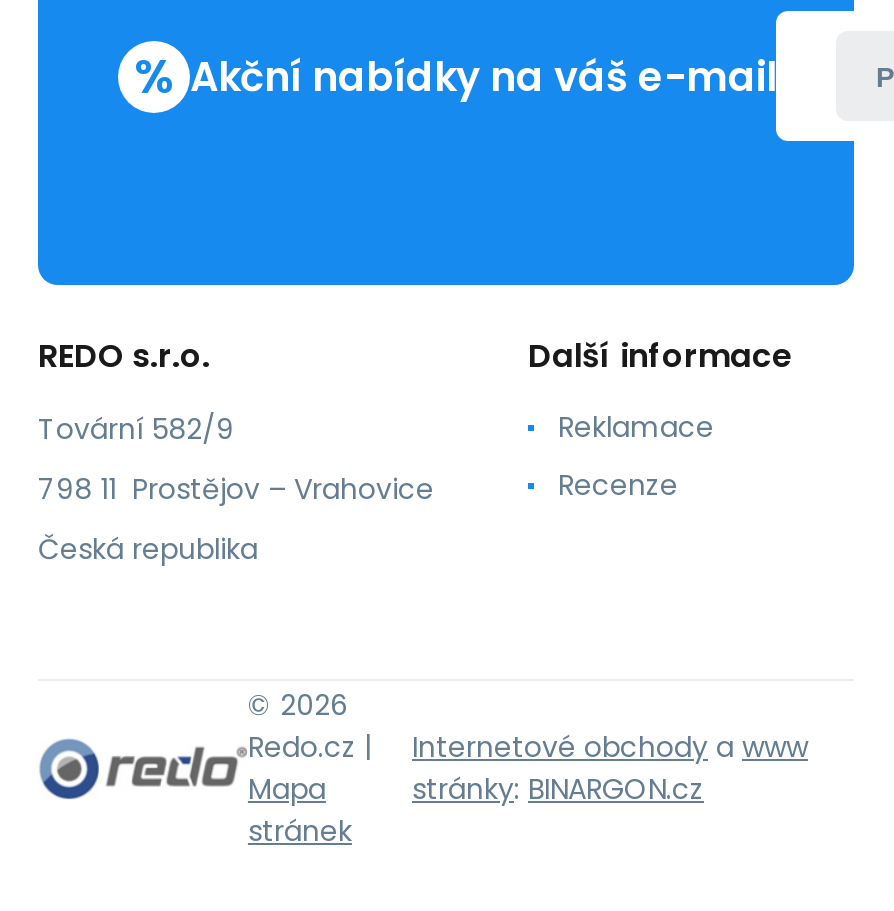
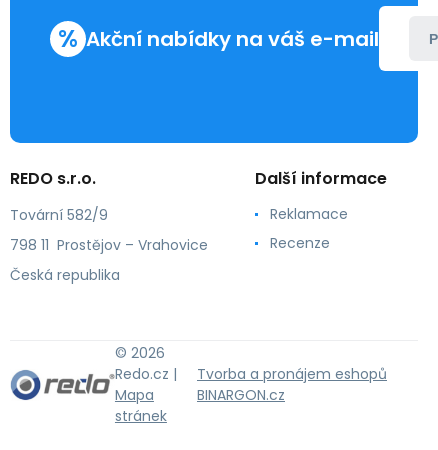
- Internetové obchody a www
- stránky: BINARGON.cz
+ Tvorba a pronájem eshopů
+ BINARGON.cz
